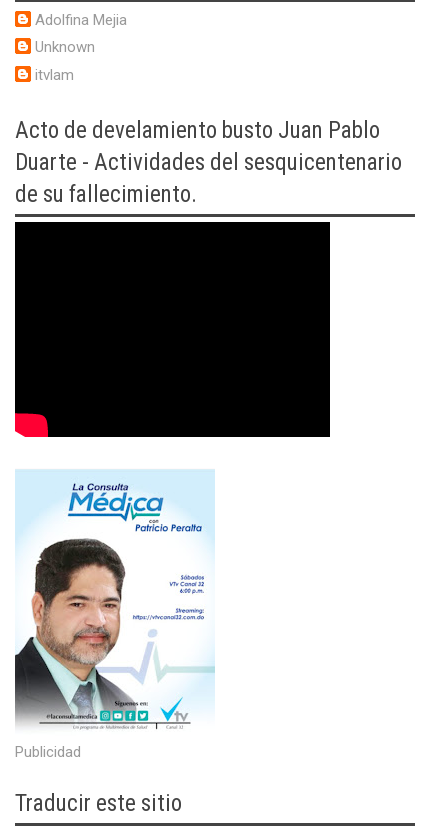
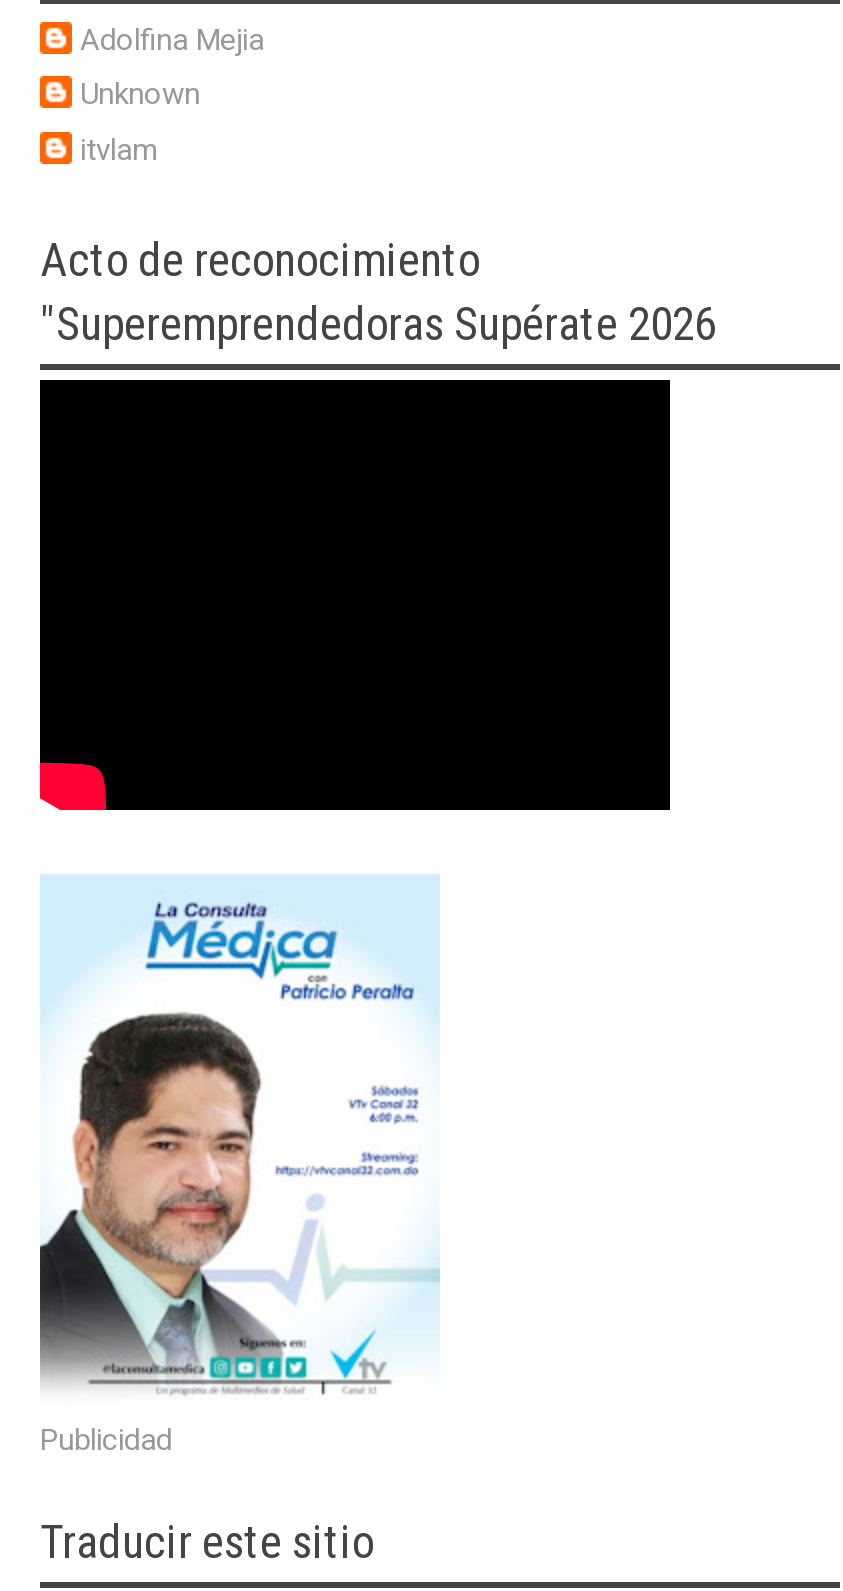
- Acto de develamiento busto Juan Pablo
- Duarte - Actividades del sesquicentenario
- de su fallecimiento.
+ Acto de reconocimiento
+ "Superemprendedoras Supérate 2026
